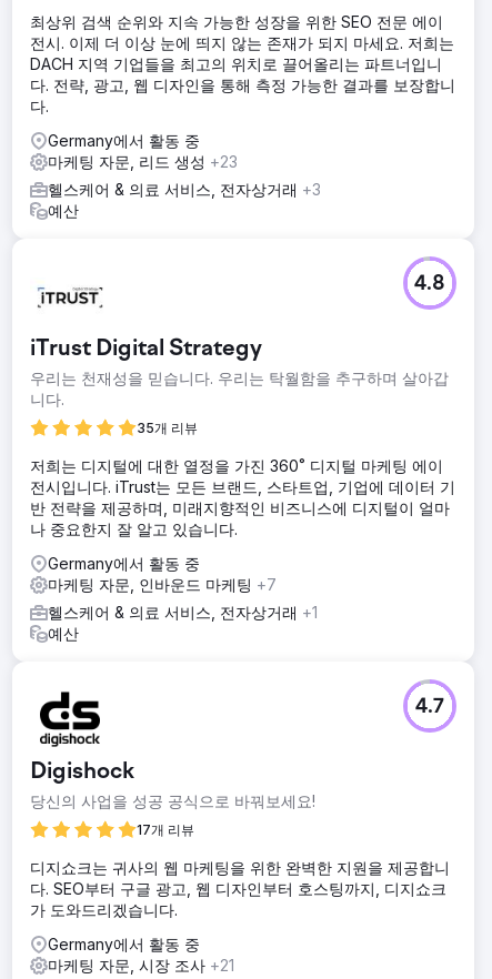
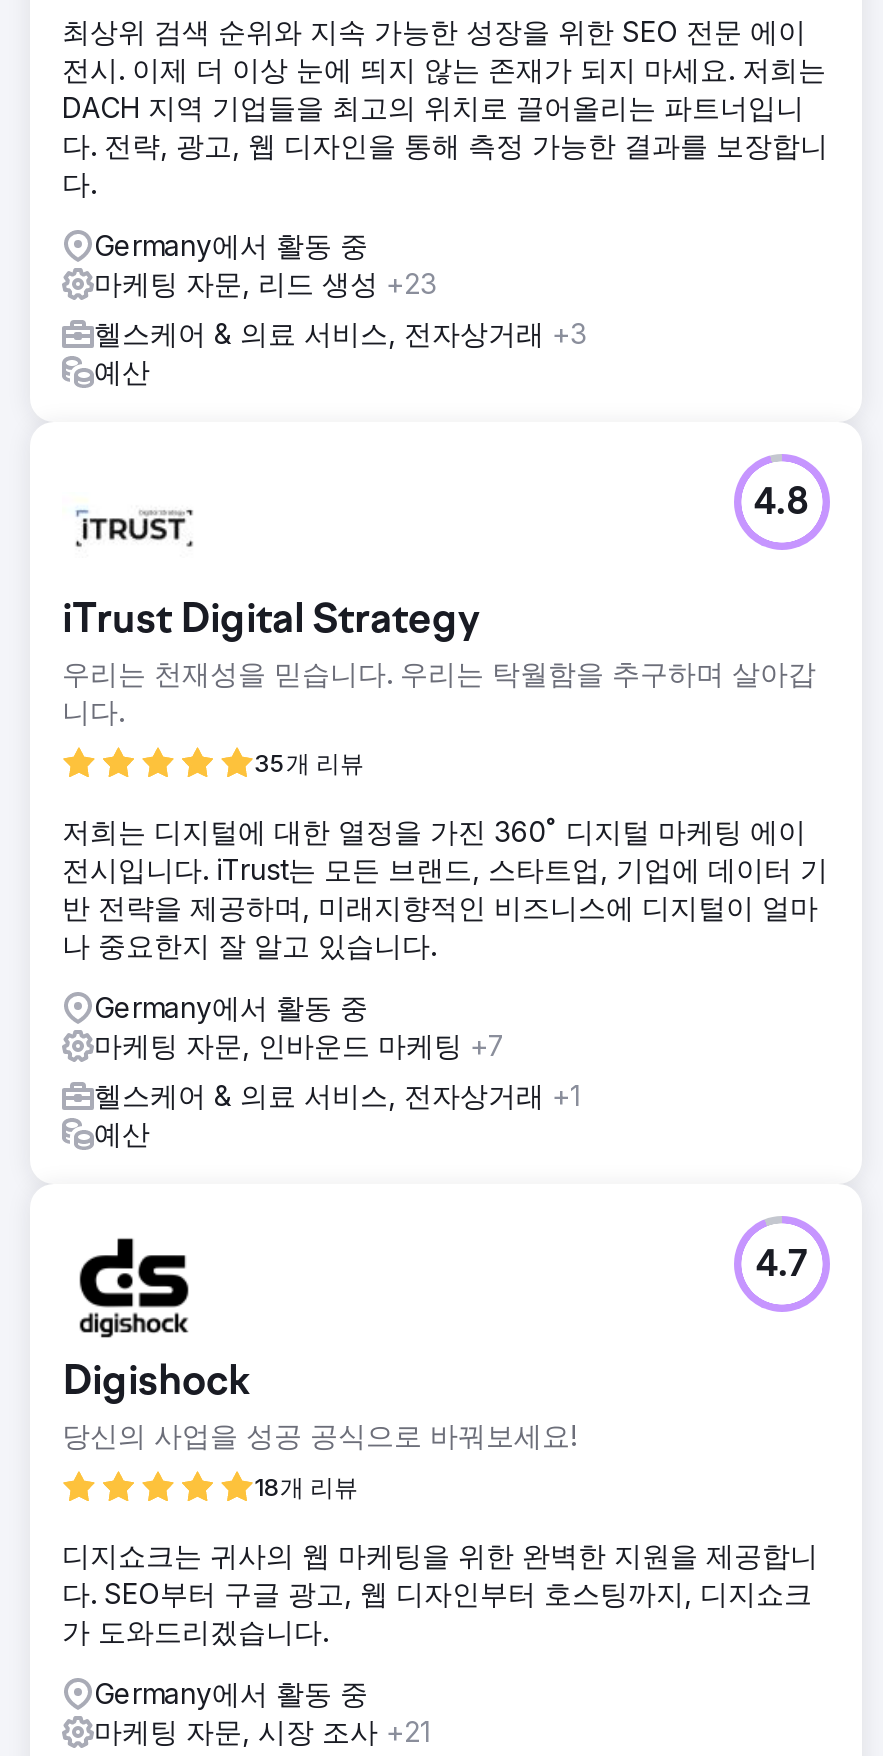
- 17개 리뷰
+ 18개 리뷰
